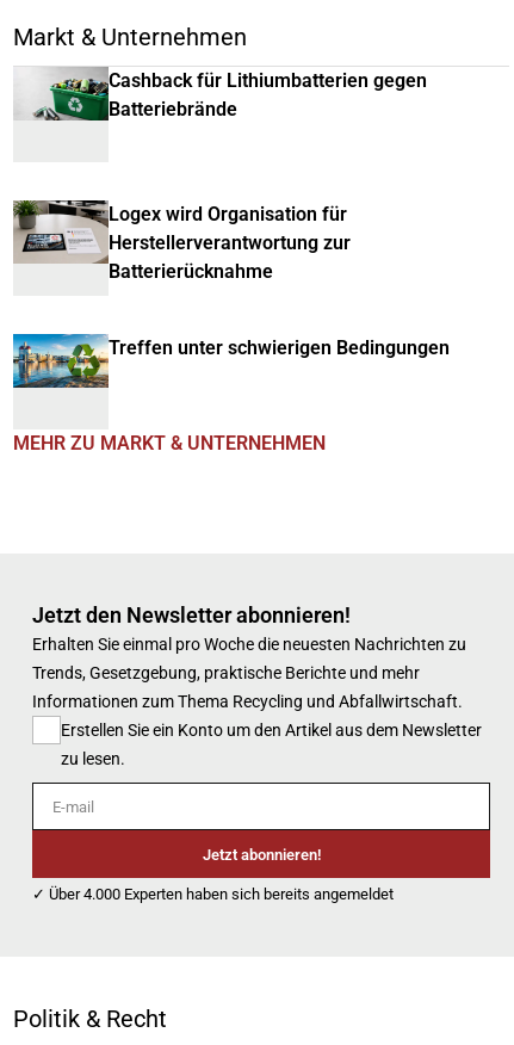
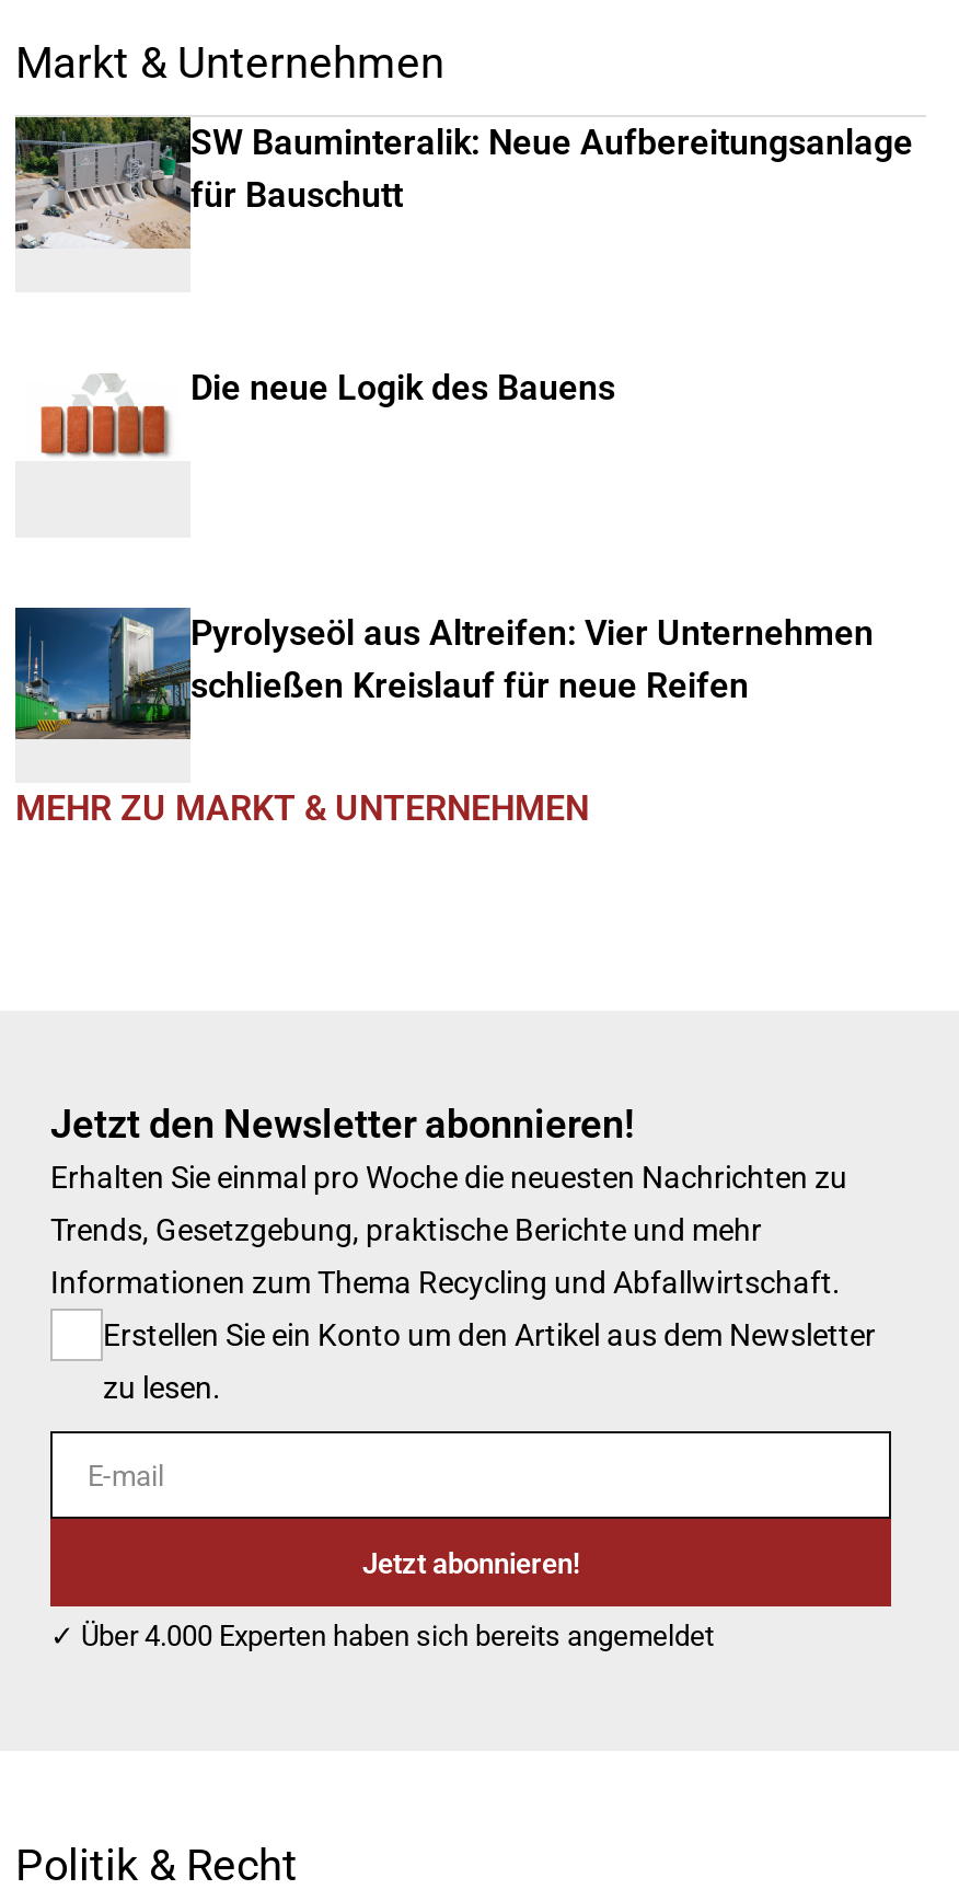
- [image]
- Cashback für Lithiumbatterien gegen
- Batteriebrände
+ [image]
+ SW Bauminteralik: Neue Aufbereitungsanlage
+ für Bauschutt

- [image]
- Logex wird Organisation für
- Herstellerverantwortung zur
- Batterierücknahme
+ [image]
+ Die neue Logik des Bauens

- [image]
- Treffen unter schwierigen Bedingungen
+ [image]
+ Pyrolyseöl aus Altreifen: Vier Unternehmen
+ schließen Kreislauf für neue Reifen
